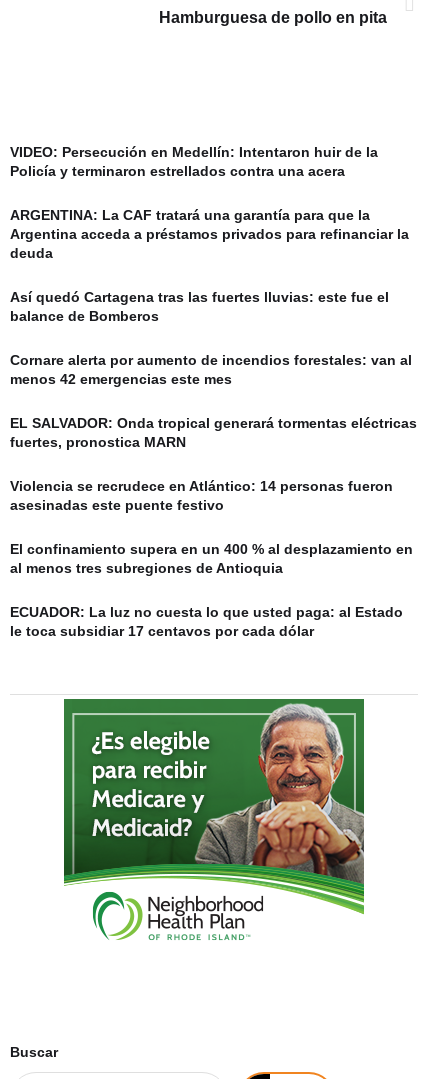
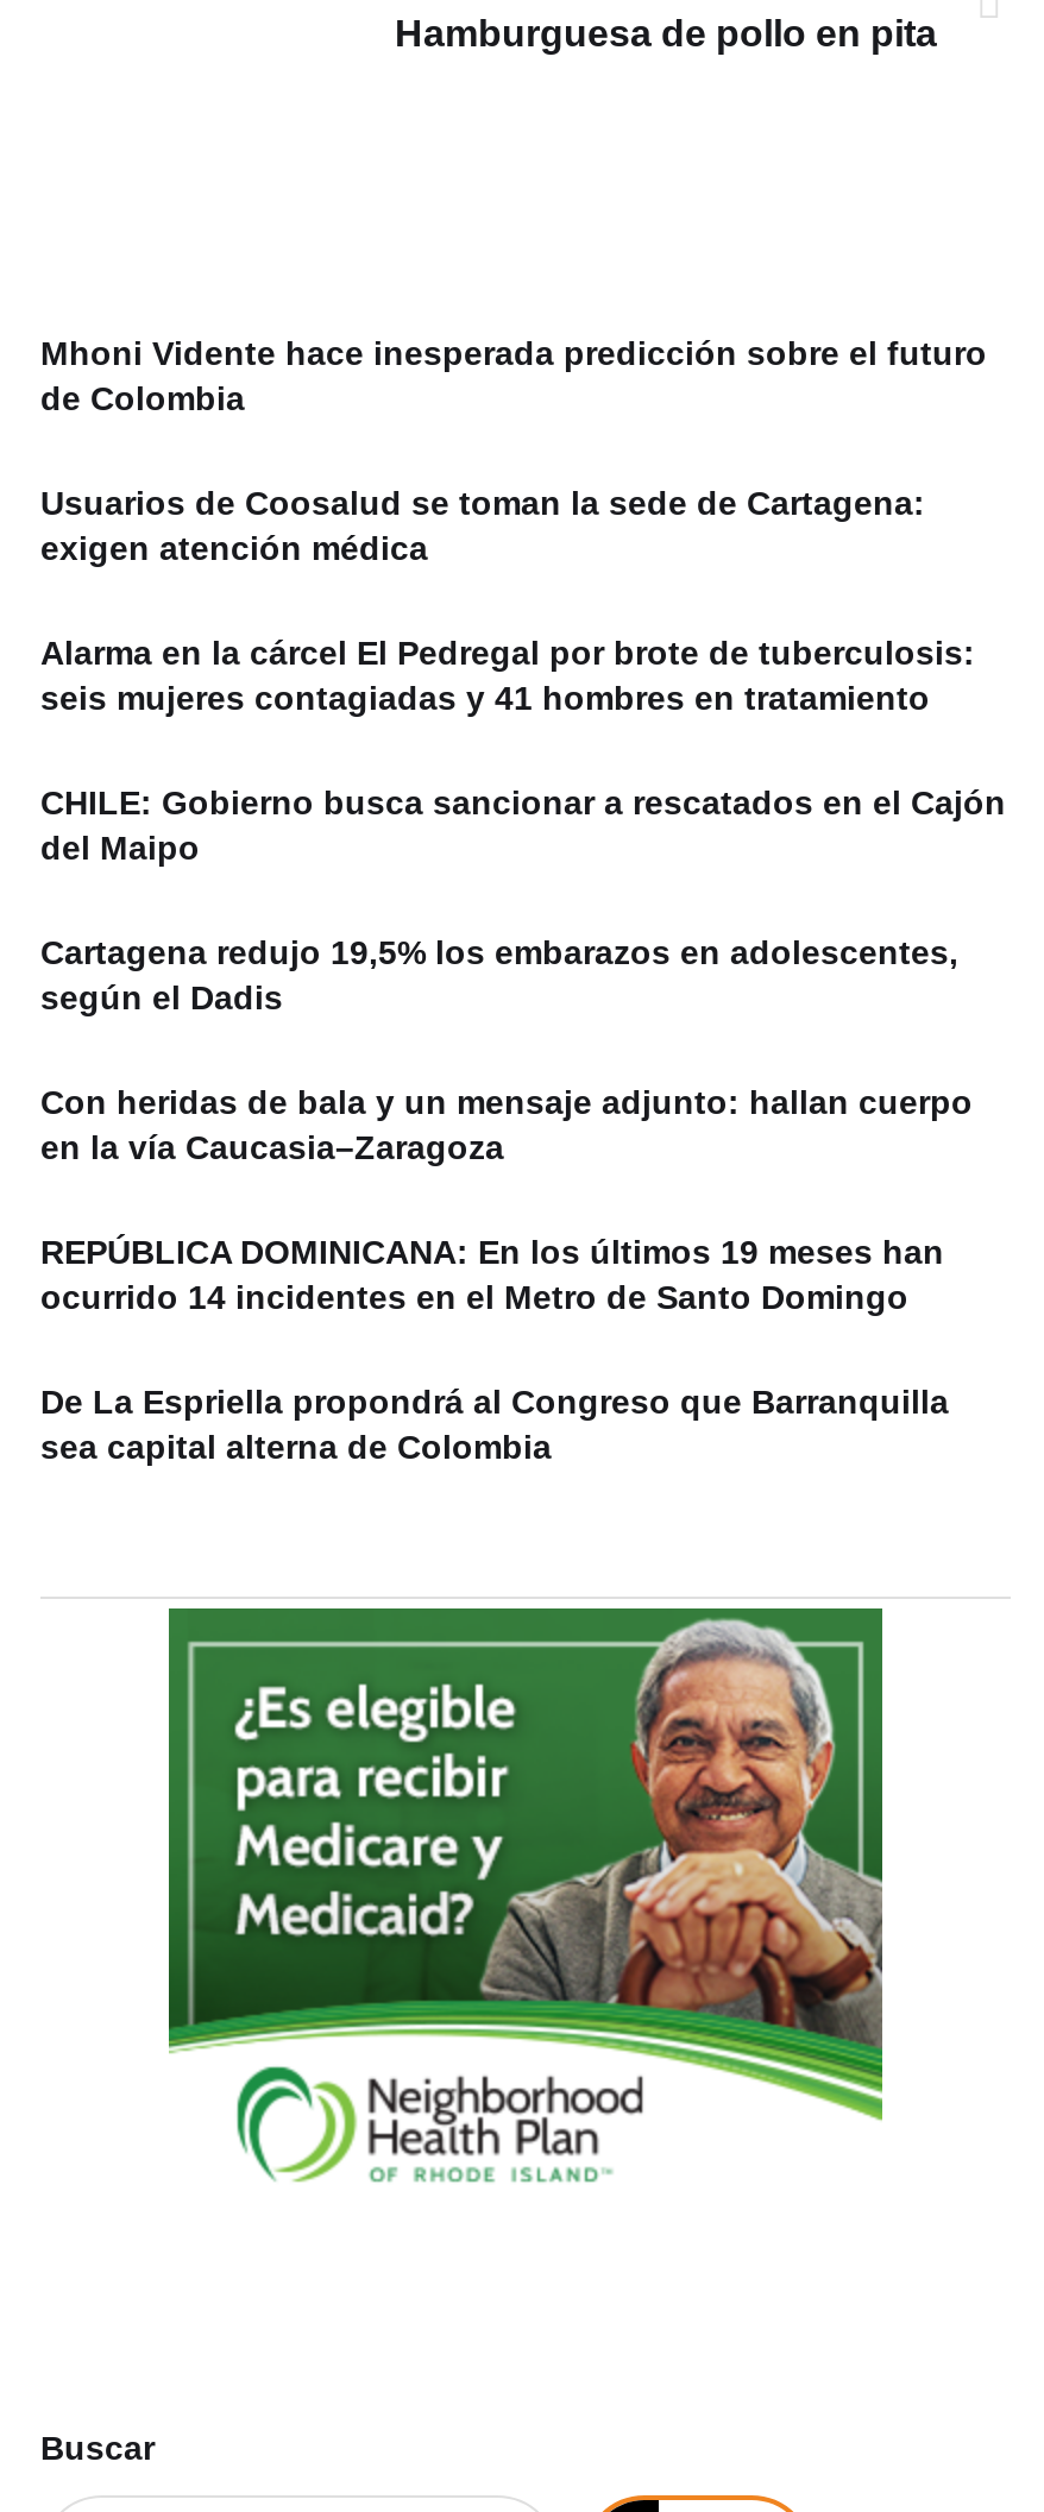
- VIDEO: Persecución en Medellín: Intentaron huir de la
- Policía y terminaron estrellados contra una acera
+ Mhoni Vidente hace inesperada predicción sobre el futuro
+ de Colombia

- ARGENTINA: La CAF tratará una garantía para que la
- Argentina acceda a préstamos privados para refinanciar la
- deuda
+ Usuarios de Coosalud se toman la sede de Cartagena:
+ exigen atención médica

- Así quedó Cartagena tras las fuertes lluvias: este fue el
- balance de Bomberos
+ Alarma en la cárcel El Pedregal por brote de tuberculosis:
+ seis mujeres contagiadas y 41 hombres en tratamiento

- Cornare alerta por aumento de incendios forestales: van al
- menos 42 emergencias este mes
+ CHILE: Gobierno busca sancionar a rescatados en el Cajón
+ del Maipo

- EL SALVADOR: Onda tropical generará tormentas eléctricas
- fuertes, pronostica MARN
+ Cartagena redujo 19,5% los embarazos en adolescentes,
+ según el Dadis

- Violencia se recrudece en Atlántico: 14 personas fueron
- asesinadas este puente festivo
+ Con heridas de bala y un mensaje adjunto: hallan cuerpo
+ en la vía Caucasia–Zaragoza

- El confinamiento supera en un 400 % al desplazamiento en
- al menos tres subregiones de Antioquia
+ REPÚBLICA DOMINICANA: En los últimos 19 meses han
+ ocurrido 14 incidentes en el Metro de Santo Domingo

- ECUADOR: La luz no cuesta lo que usted paga: al Estado
- le toca subsidiar 17 centavos por cada dólar
+ De La Espriella propondrá al Congreso que Barranquilla
+ sea capital alterna de Colombia
